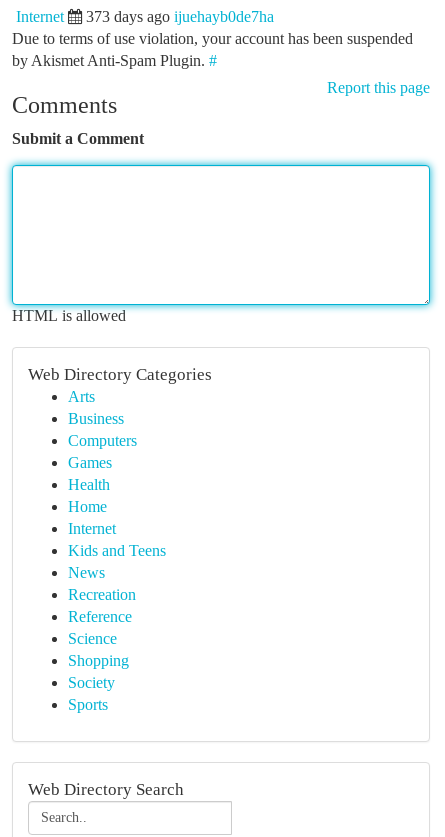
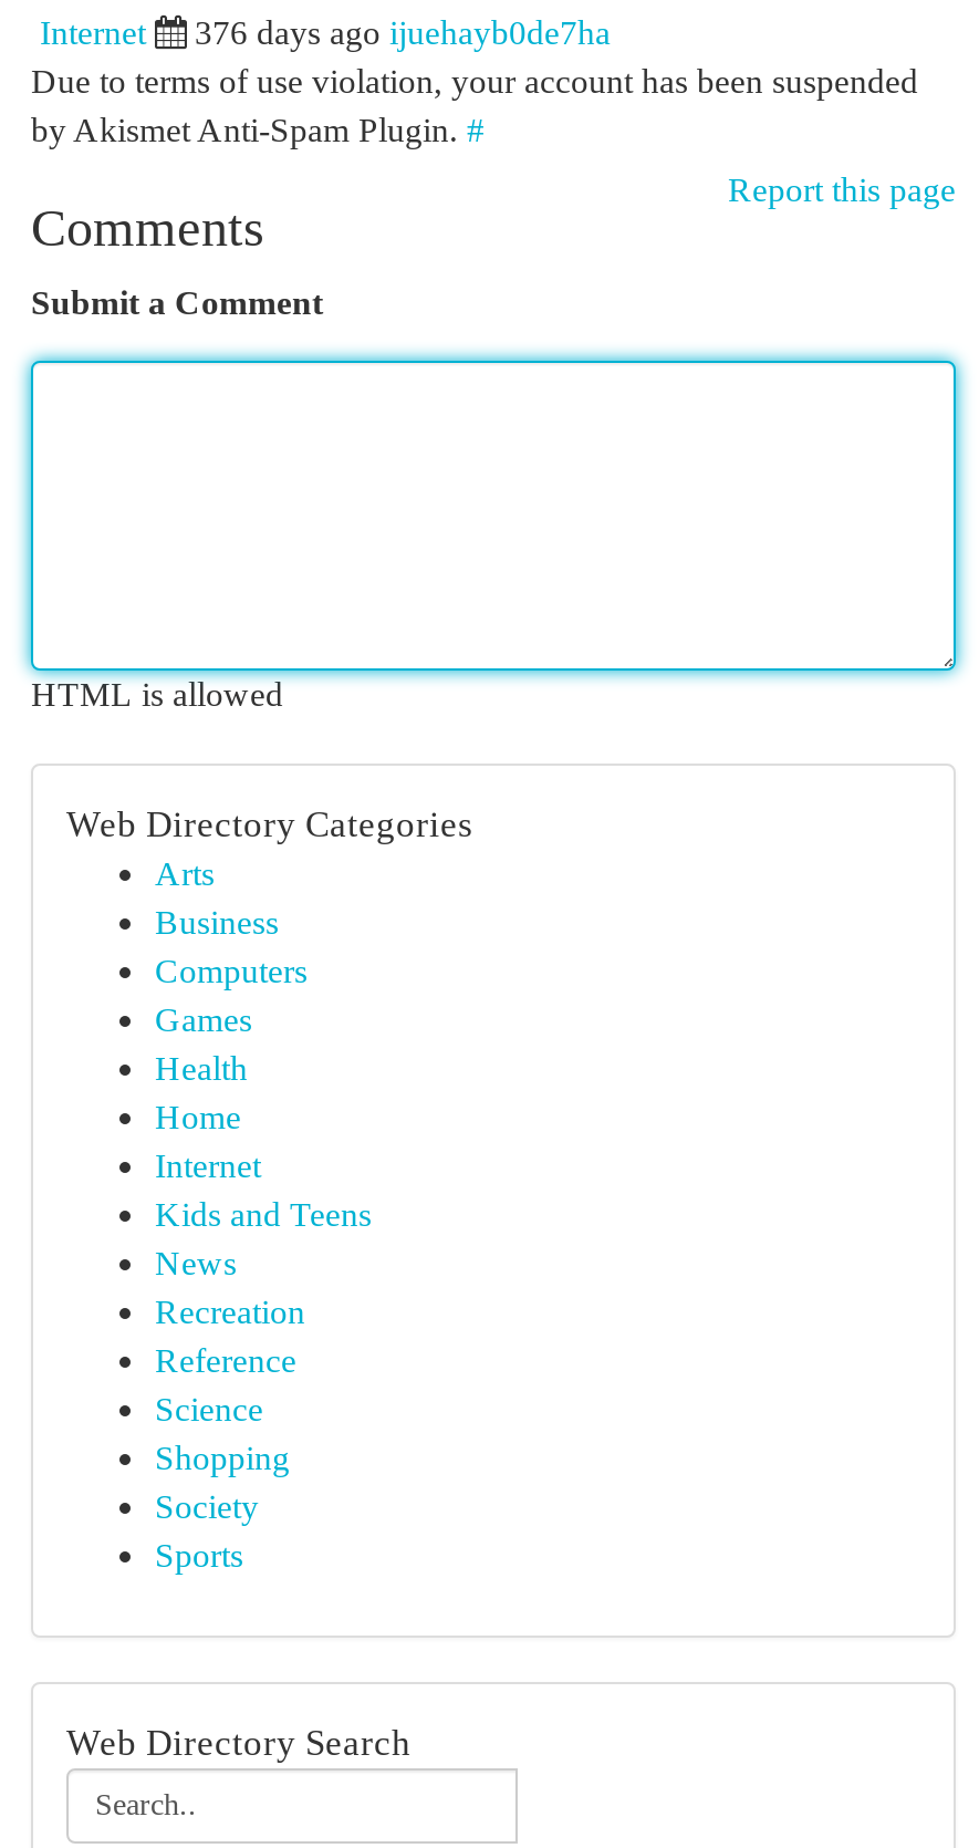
- 373 days ago ijuehayb0de7ha
+ 376 days ago ijuehayb0de7ha
